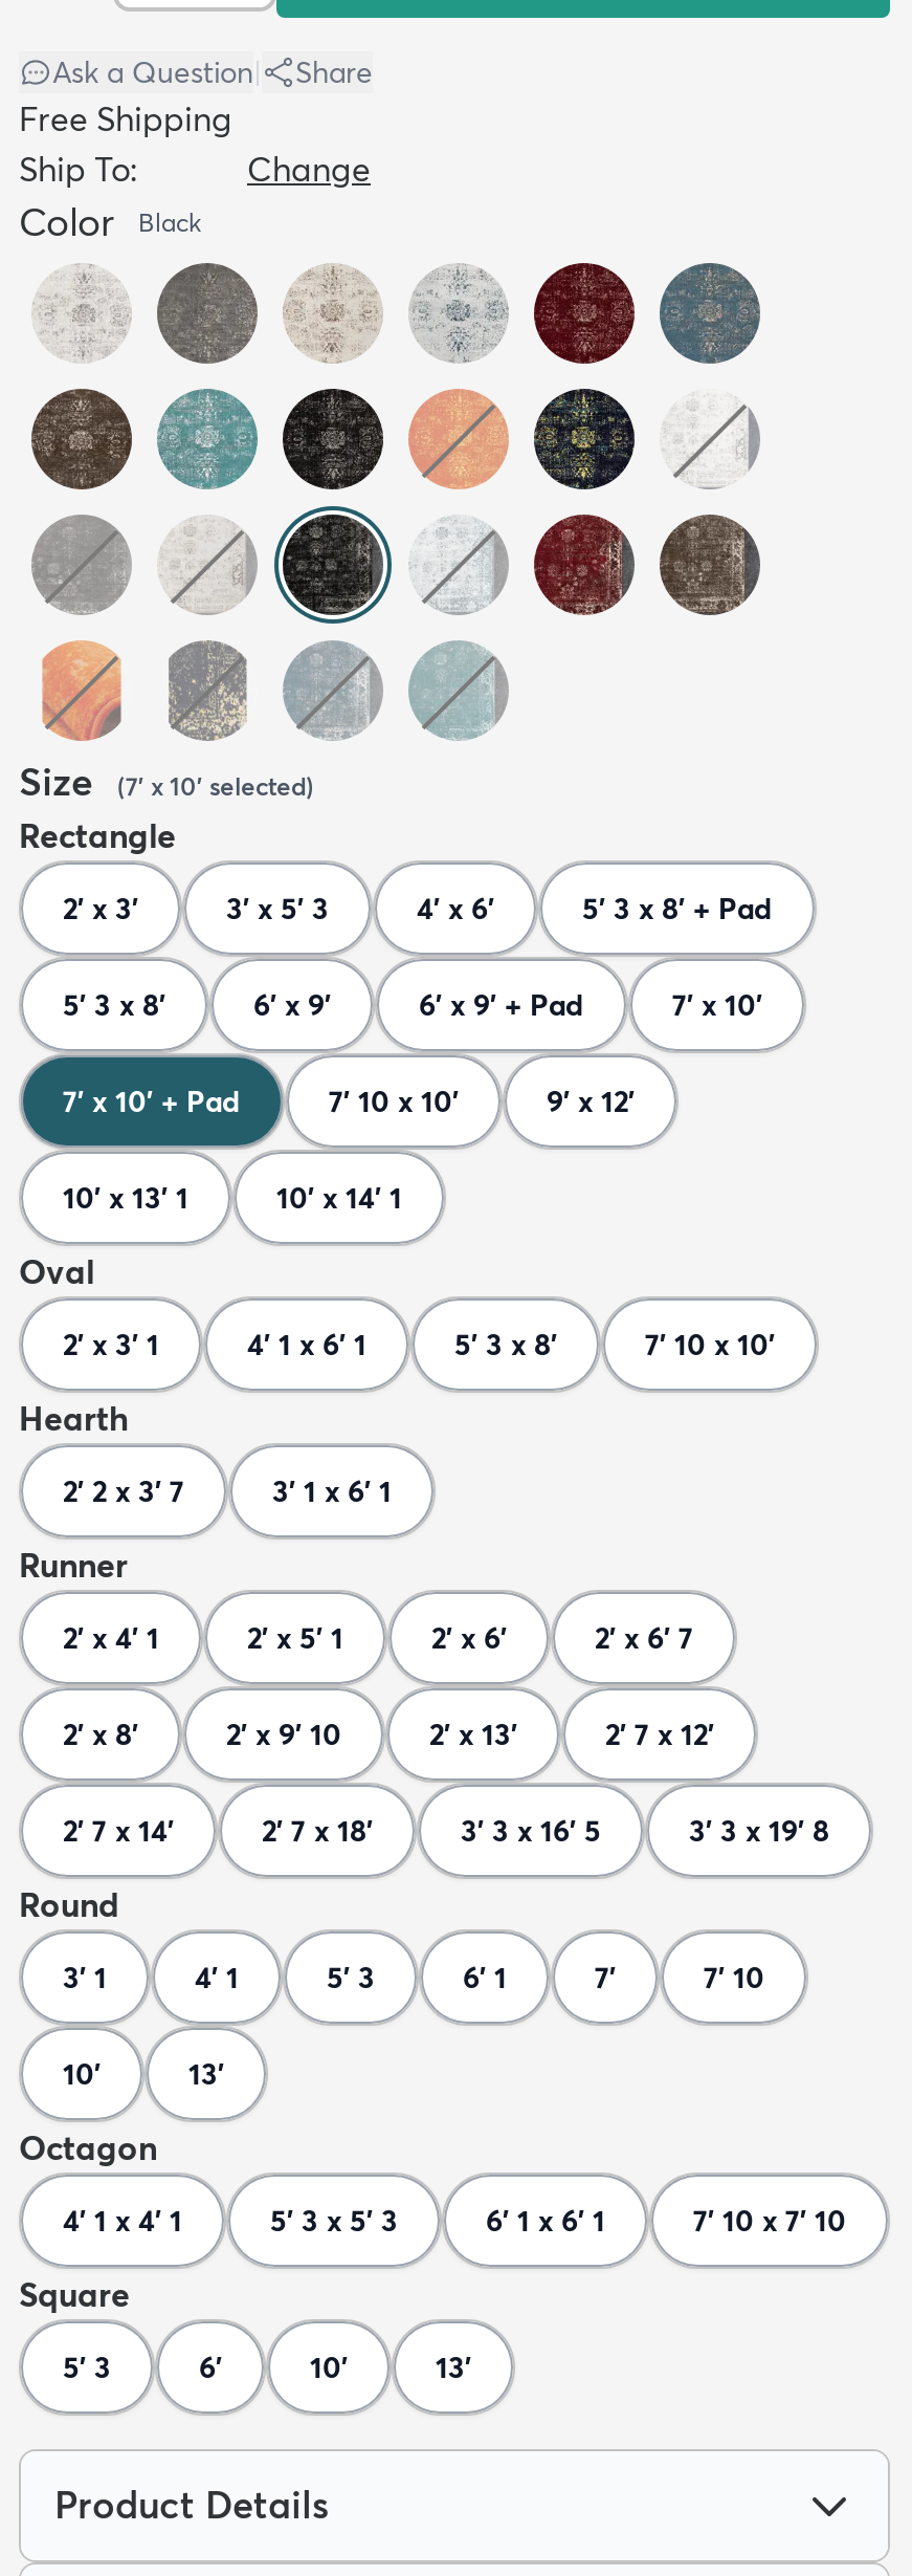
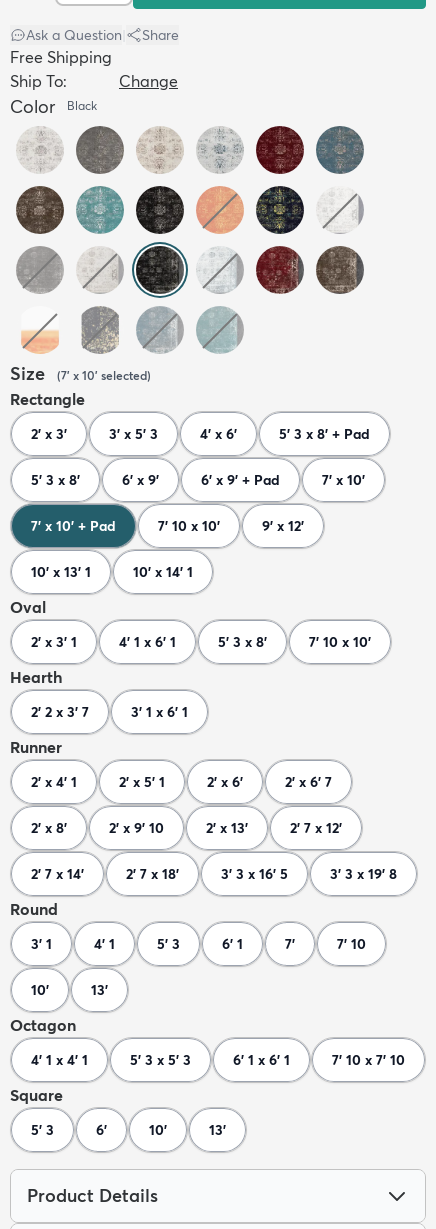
- [image]
+ [image]
